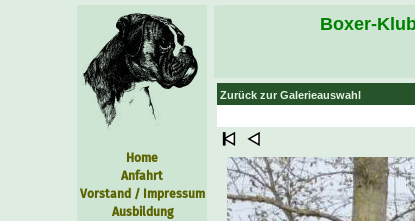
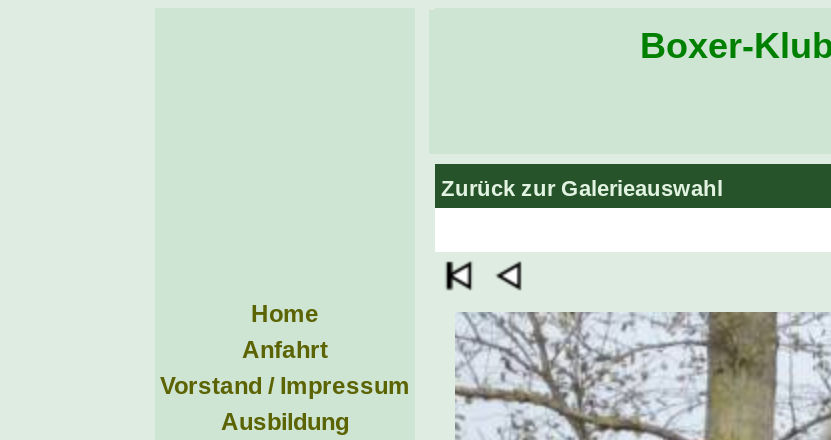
- [image]
